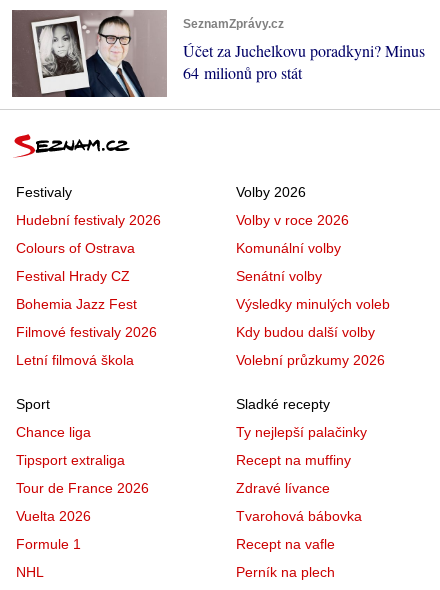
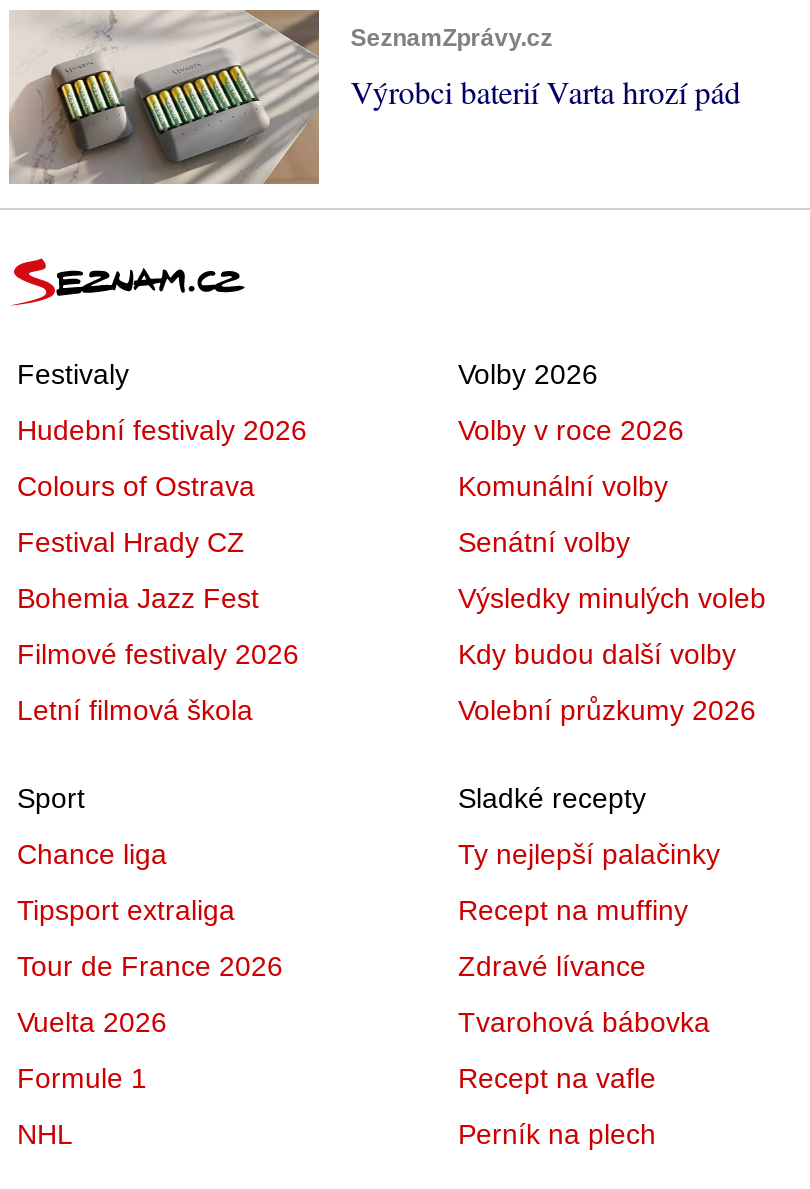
- [image]
- Účet za Juchelkovu poradkyni? Minus
- 64 milionů pro stát
+ [image]
+ Výrobci baterií Varta hrozí pád
